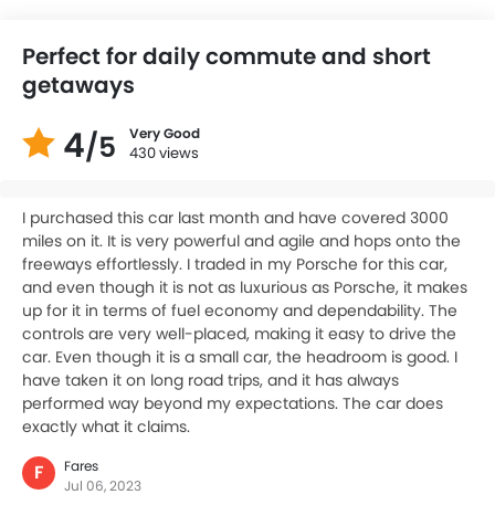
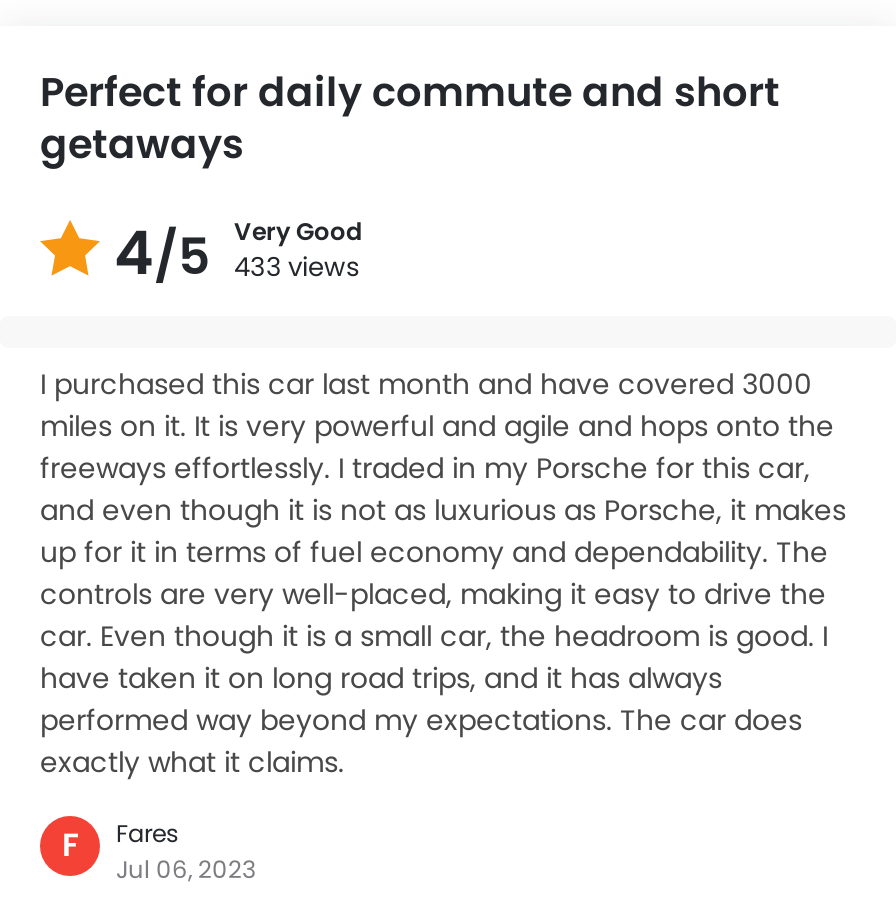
- 4/5 430 views Very Good
+ 4/5 433 views Very Good
